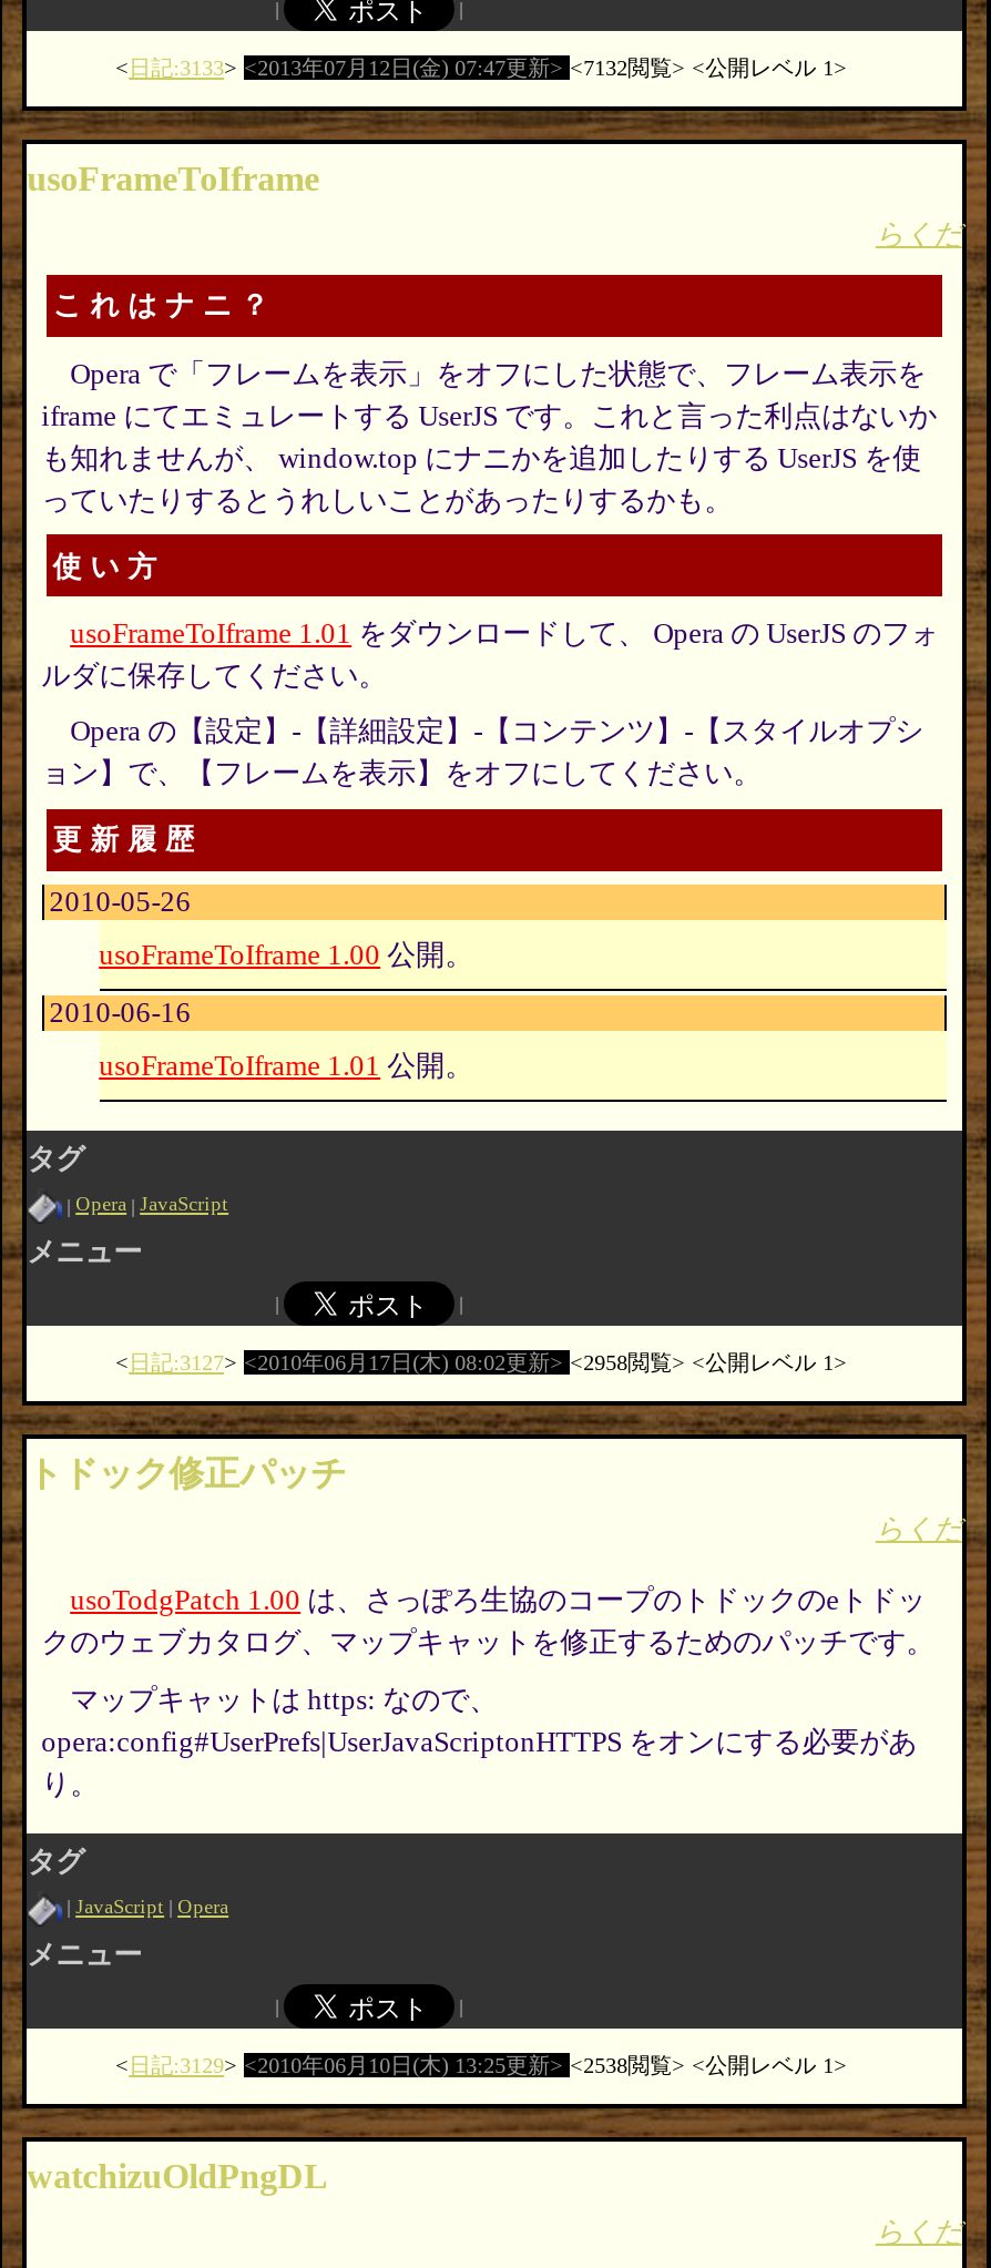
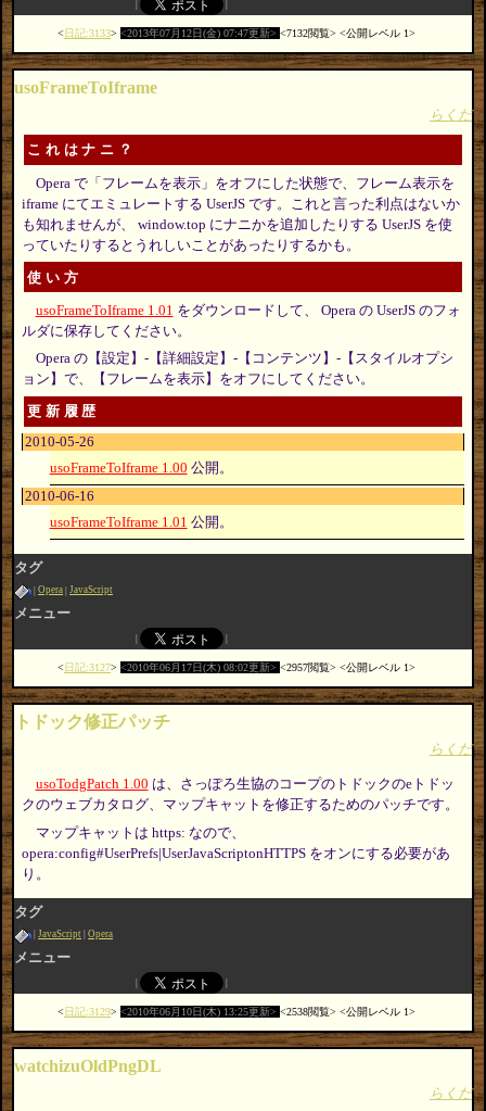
- 2958閲覧
+ 2957閲覧
